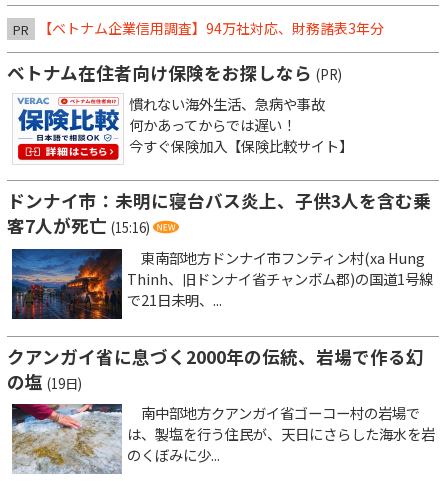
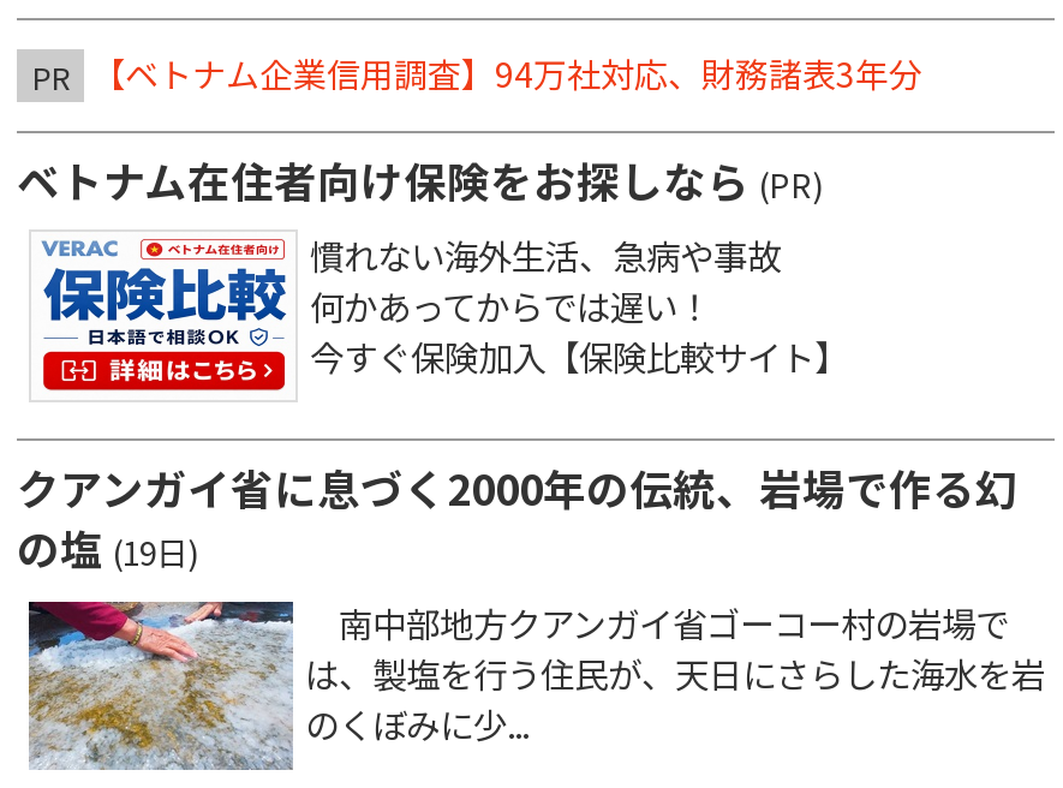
- [image]
- ドンナイ市：未明に寝台バス炎上、子供3人を含む乗
- 客7人が死亡 (15:16)
- 東南部地方ドンナイ市フンティン村(xa Hung
- Thinh、旧ドンナイ省チャンボム郡)の国道1号線
- で21日未明、...
